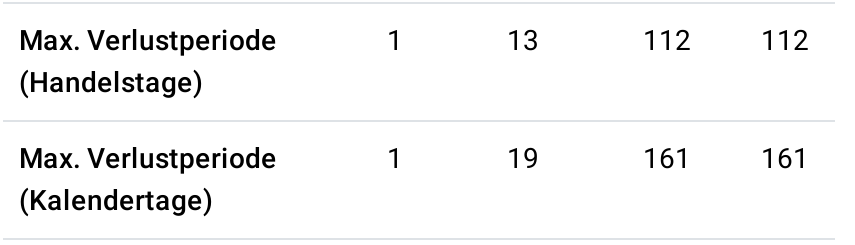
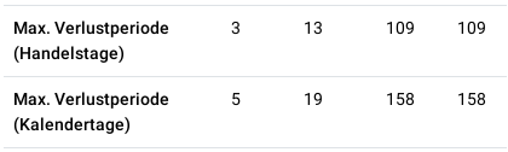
- 1
+ 3

- 112
+ 109

- 112
+ 109

- 1
+ 5

- 161
+ 158

- 161
+ 158
